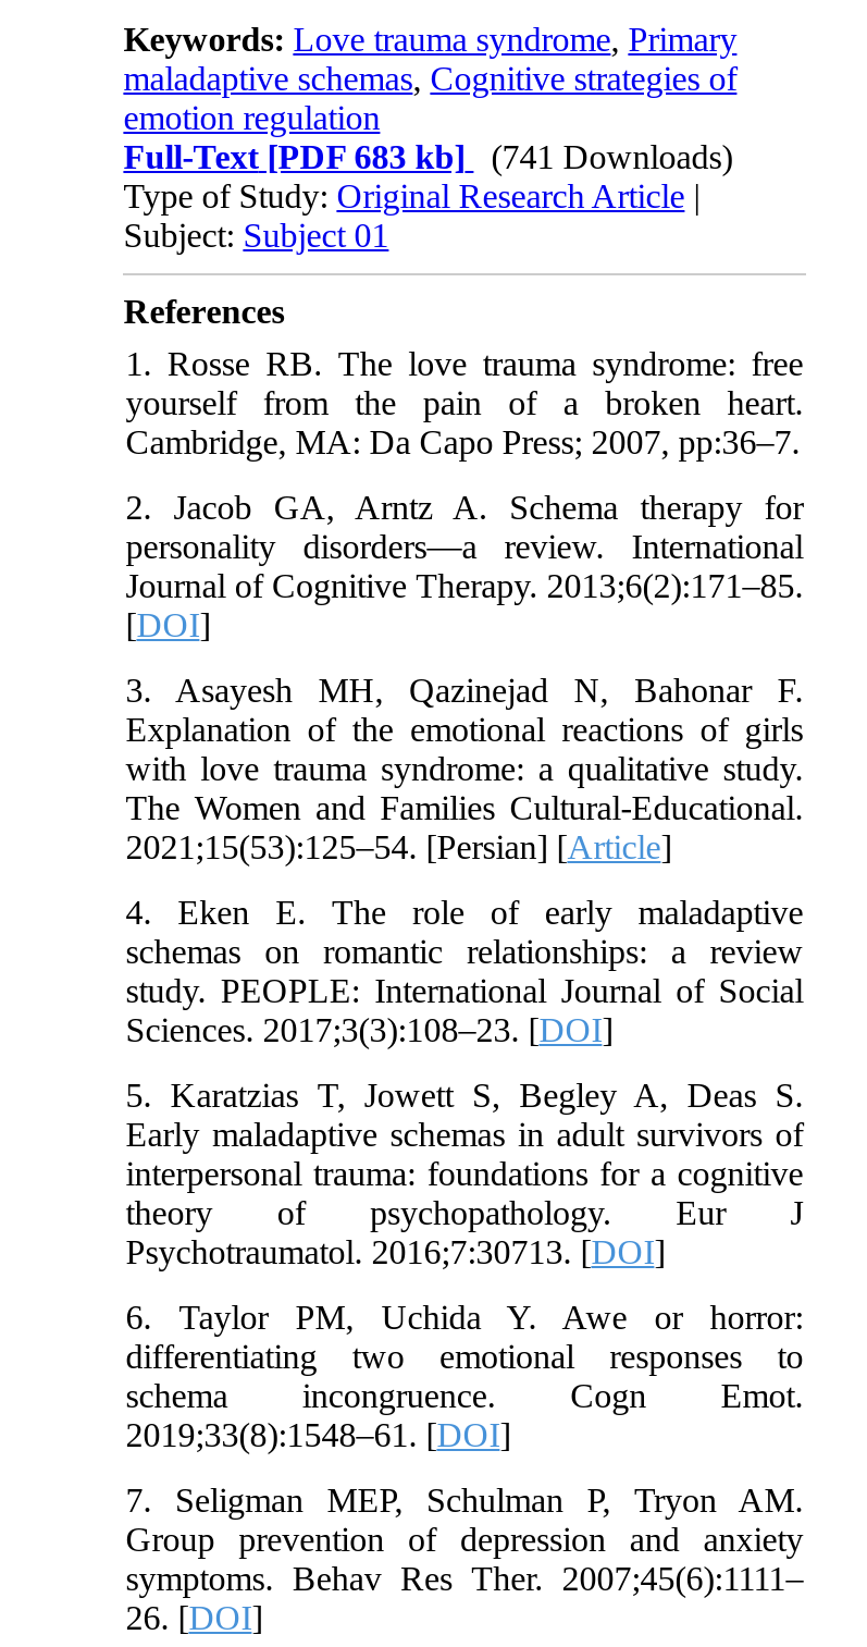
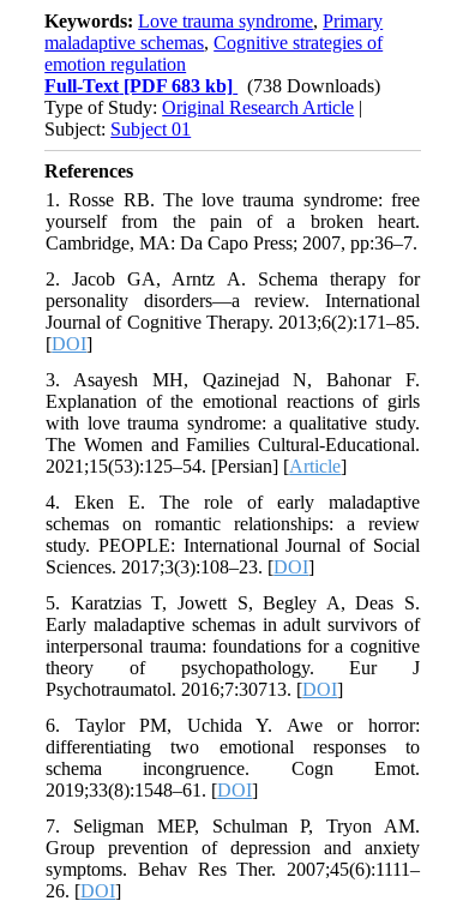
- Full-Text [PDF 683 kb] (741 Downloads)
+ Full-Text [PDF 683 kb] (738 Downloads)
